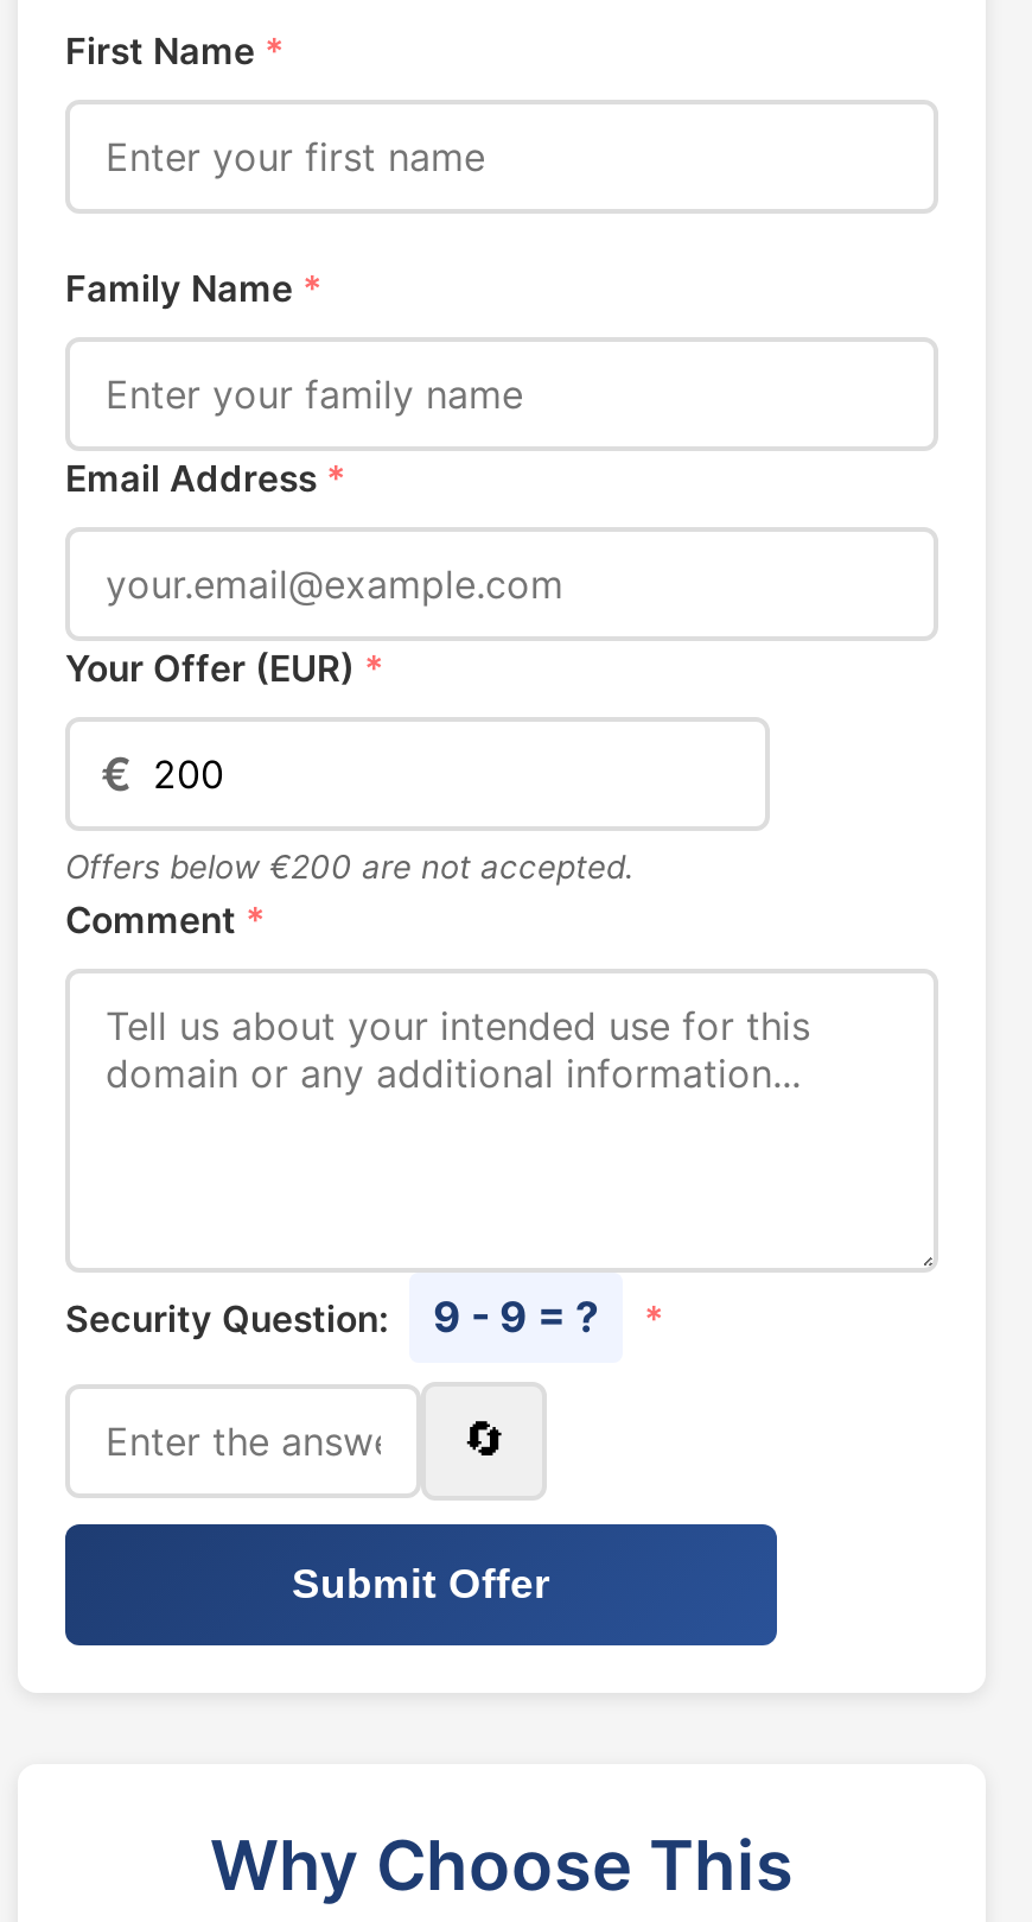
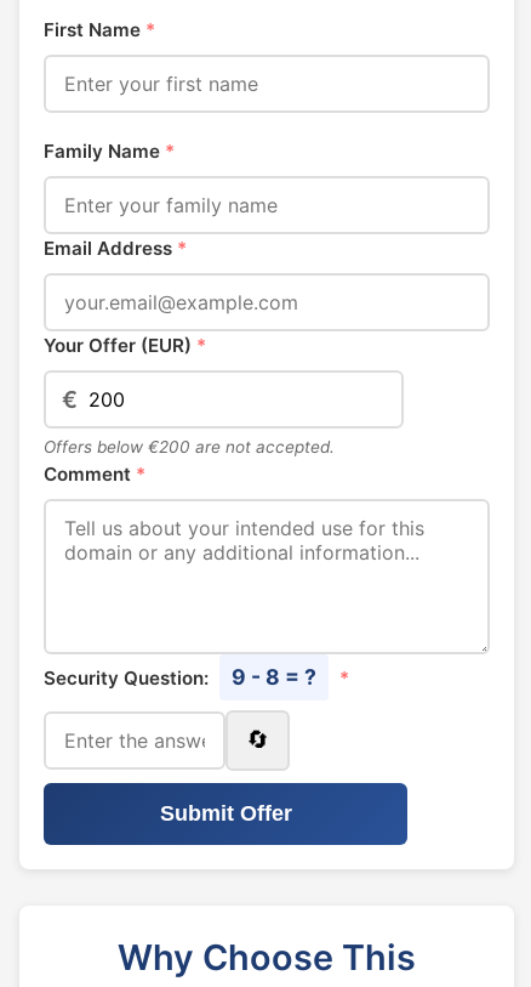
- 9 - 9 = ?
+ 9 - 8 = ?
